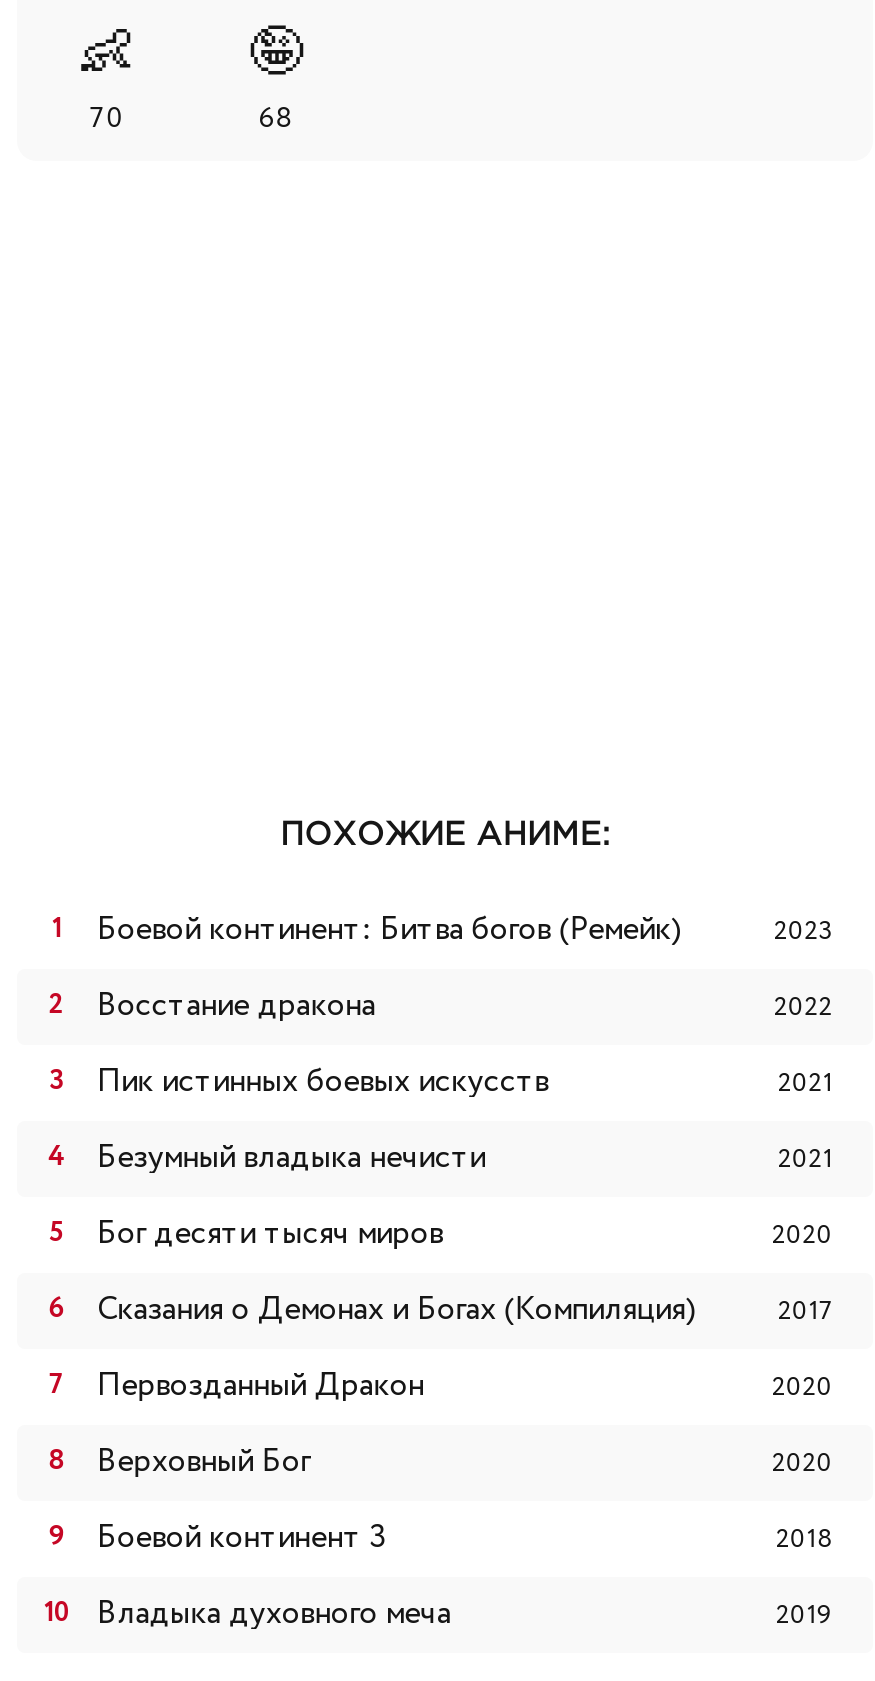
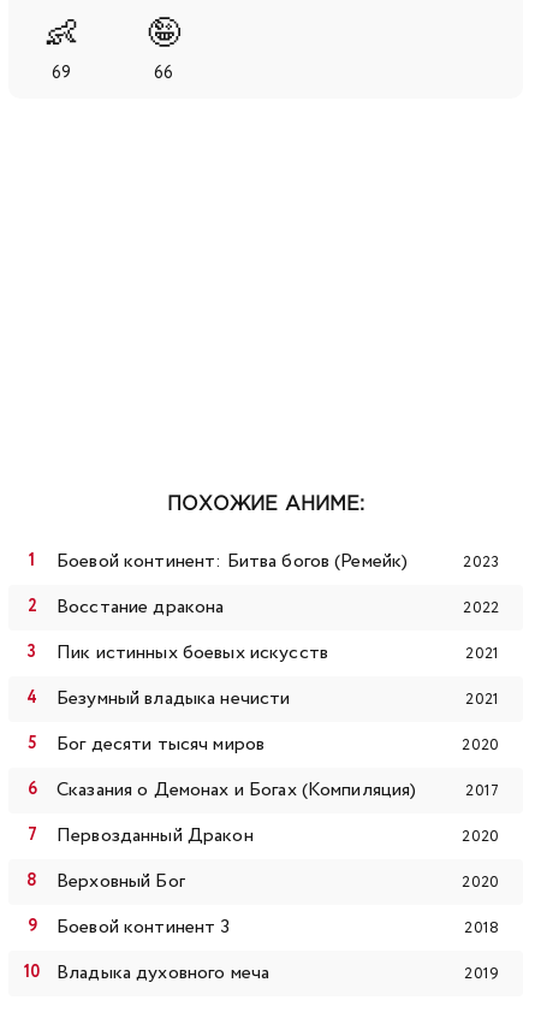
- 70
+ 69

- 68
+ 66
